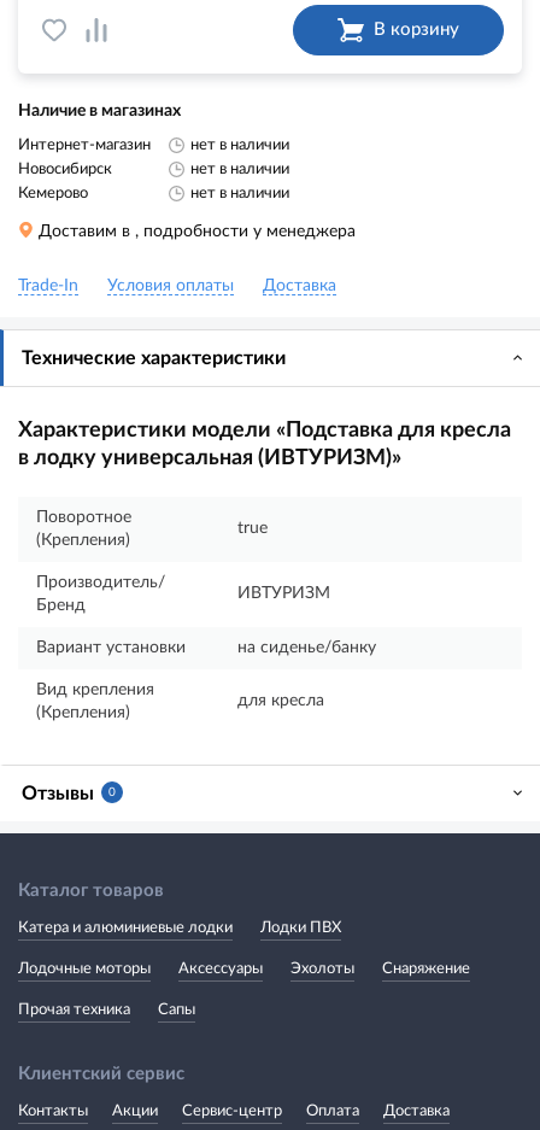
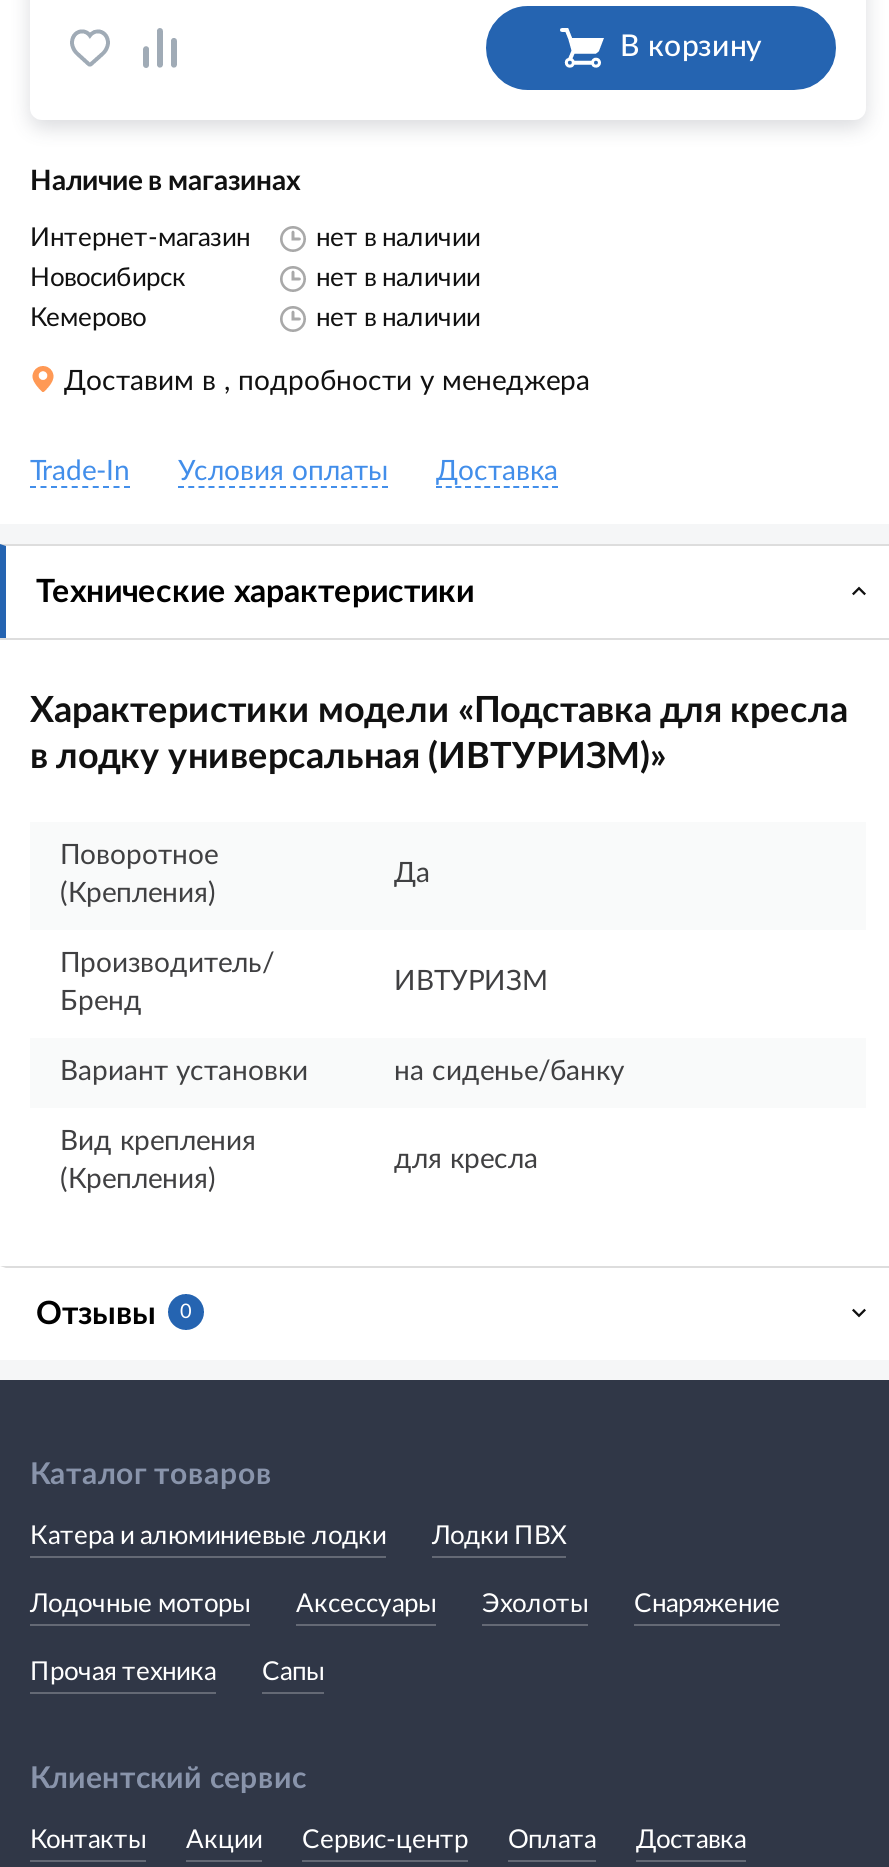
- true
+ Да
